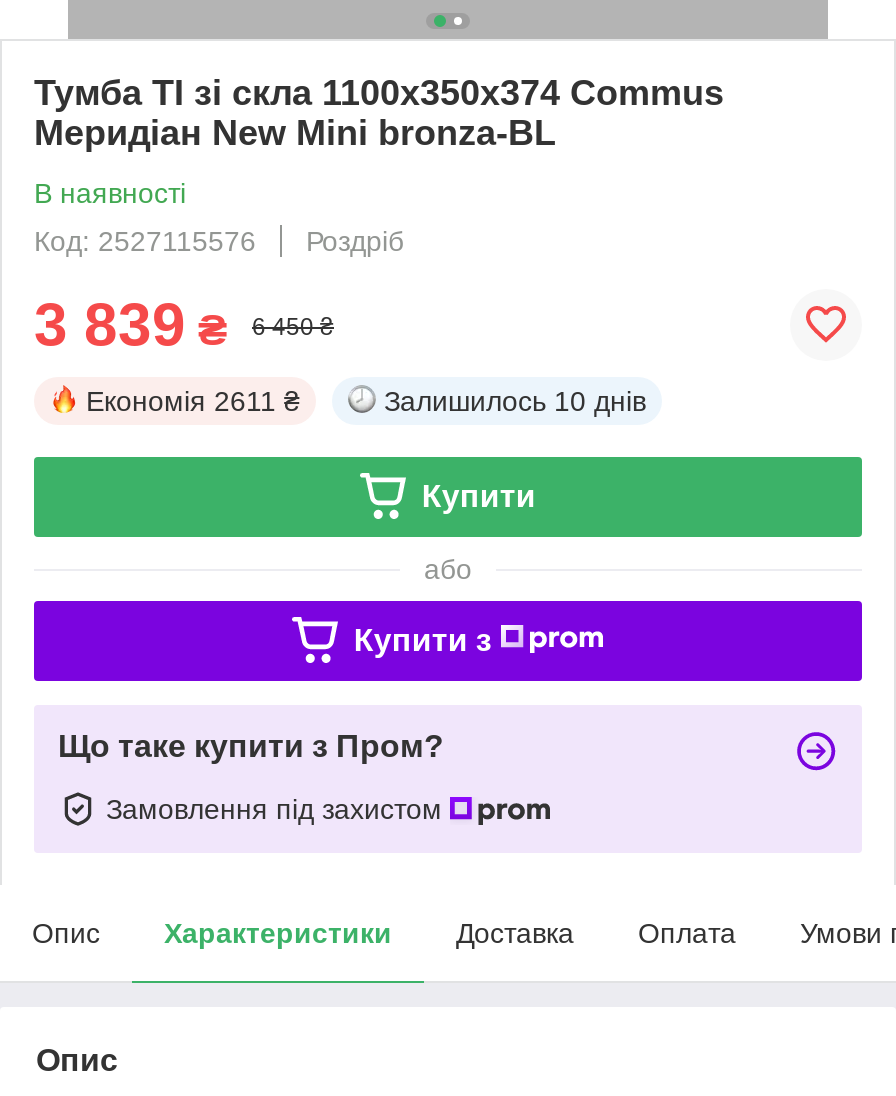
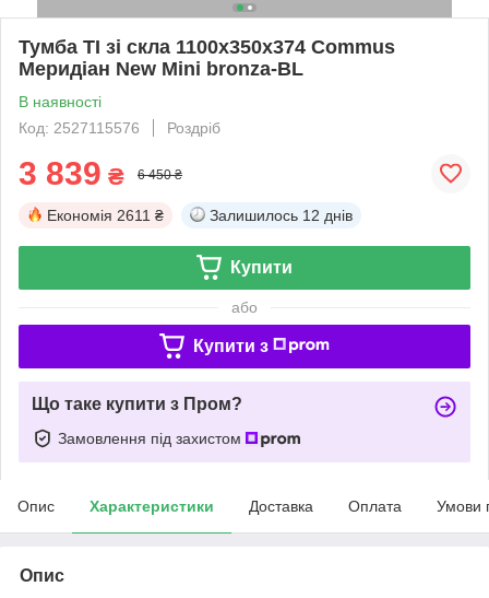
- Залишилось 10 днів
+ Залишилось 12 днів
